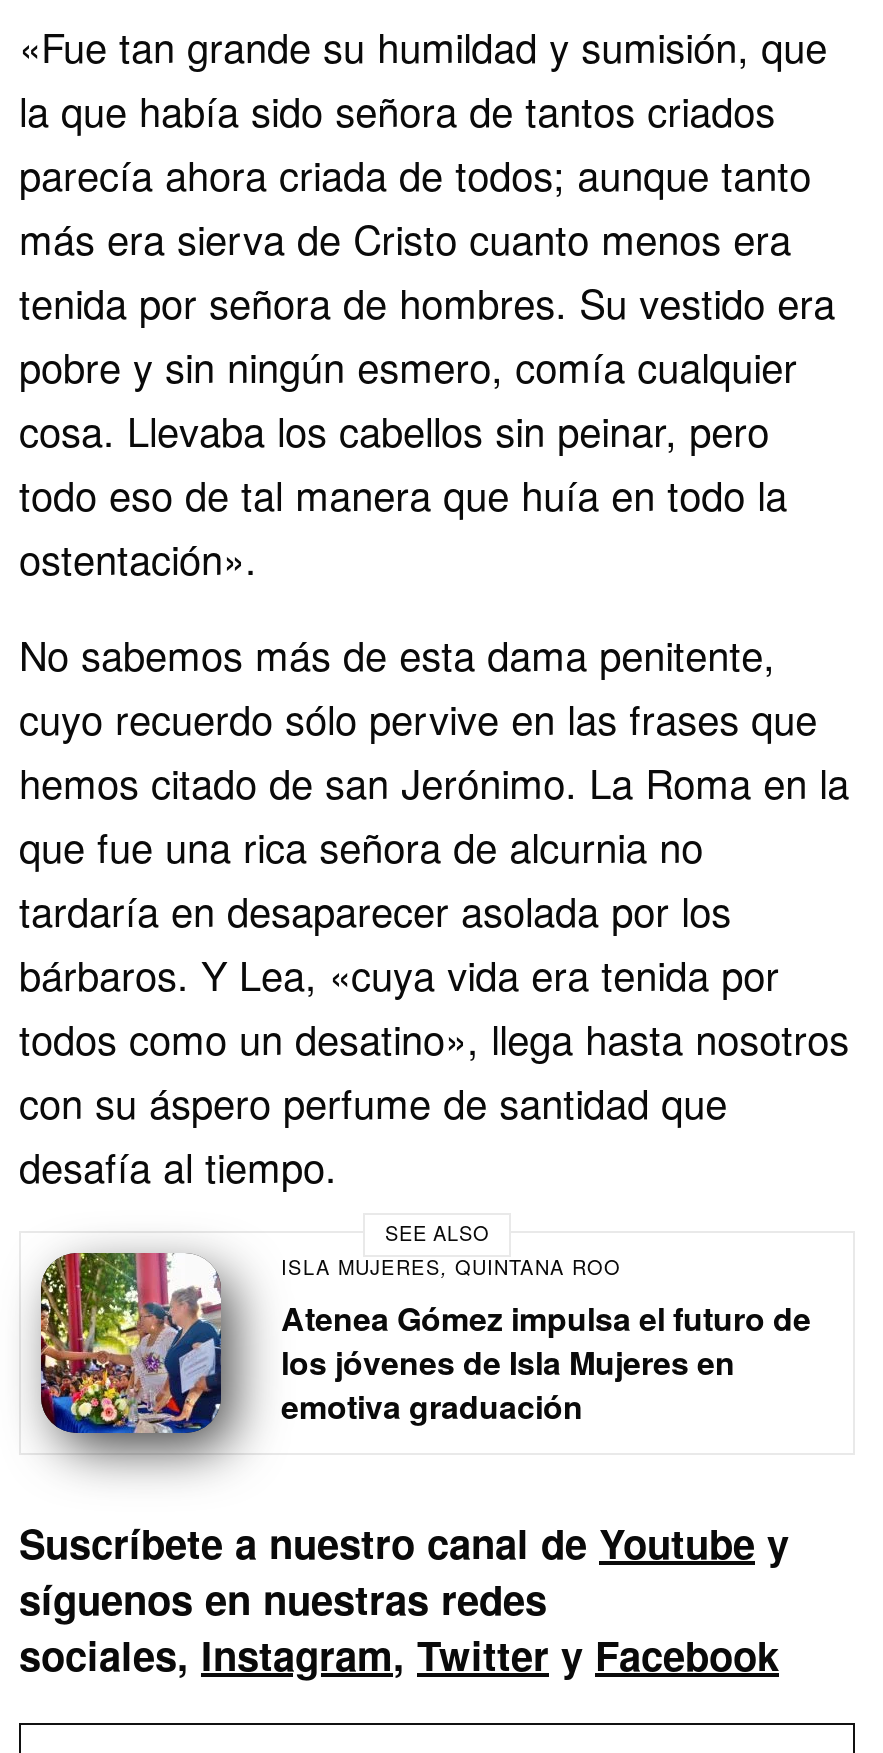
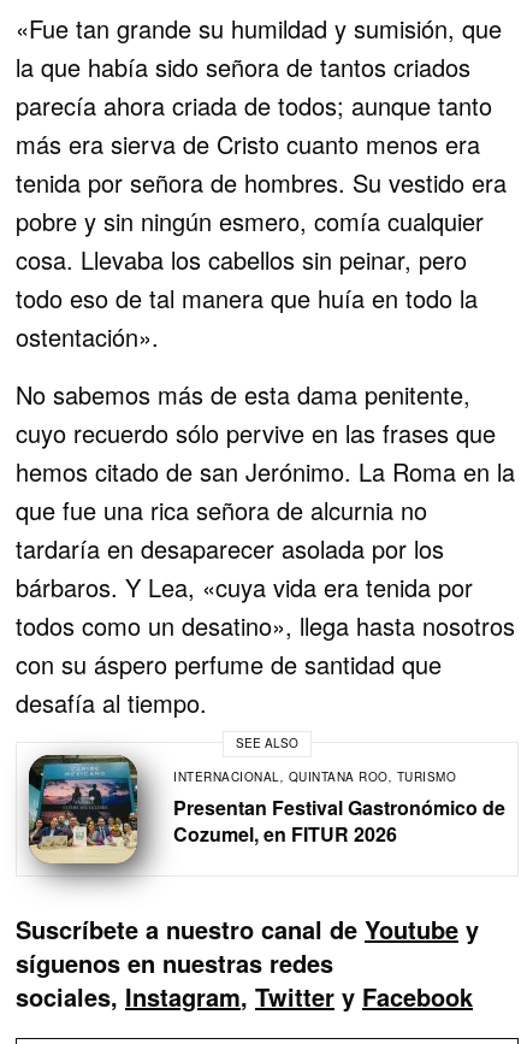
- [image]
- ISLA MUJERES, QUINTANA ROO
- Atenea Gómez impulsa el futuro de
- los jóvenes de Isla Mujeres en
- emotiva graduación
+ [image]
+ INTERNACIONAL, QUINTANA ROO, TURISMO
+ Presentan Festival Gastronómico de
+ Cozumel, en FITUR 2026
